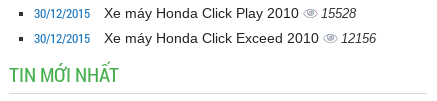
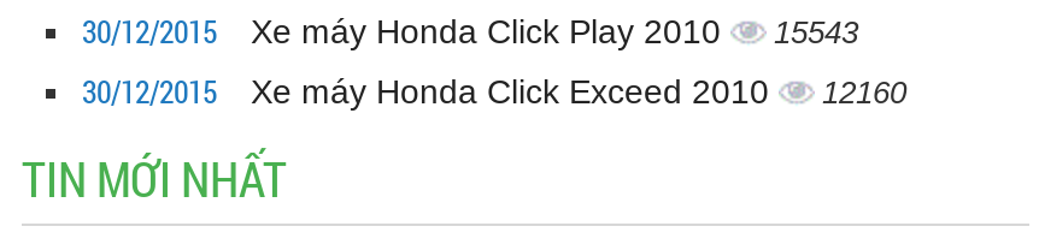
- 30/12/2015 Xe máy Honda Click Play 2010 15528
+ 30/12/2015 Xe máy Honda Click Play 2010 15543

- 30/12/2015 Xe máy Honda Click Exceed 2010 12156
+ 30/12/2015 Xe máy Honda Click Exceed 2010 12160
